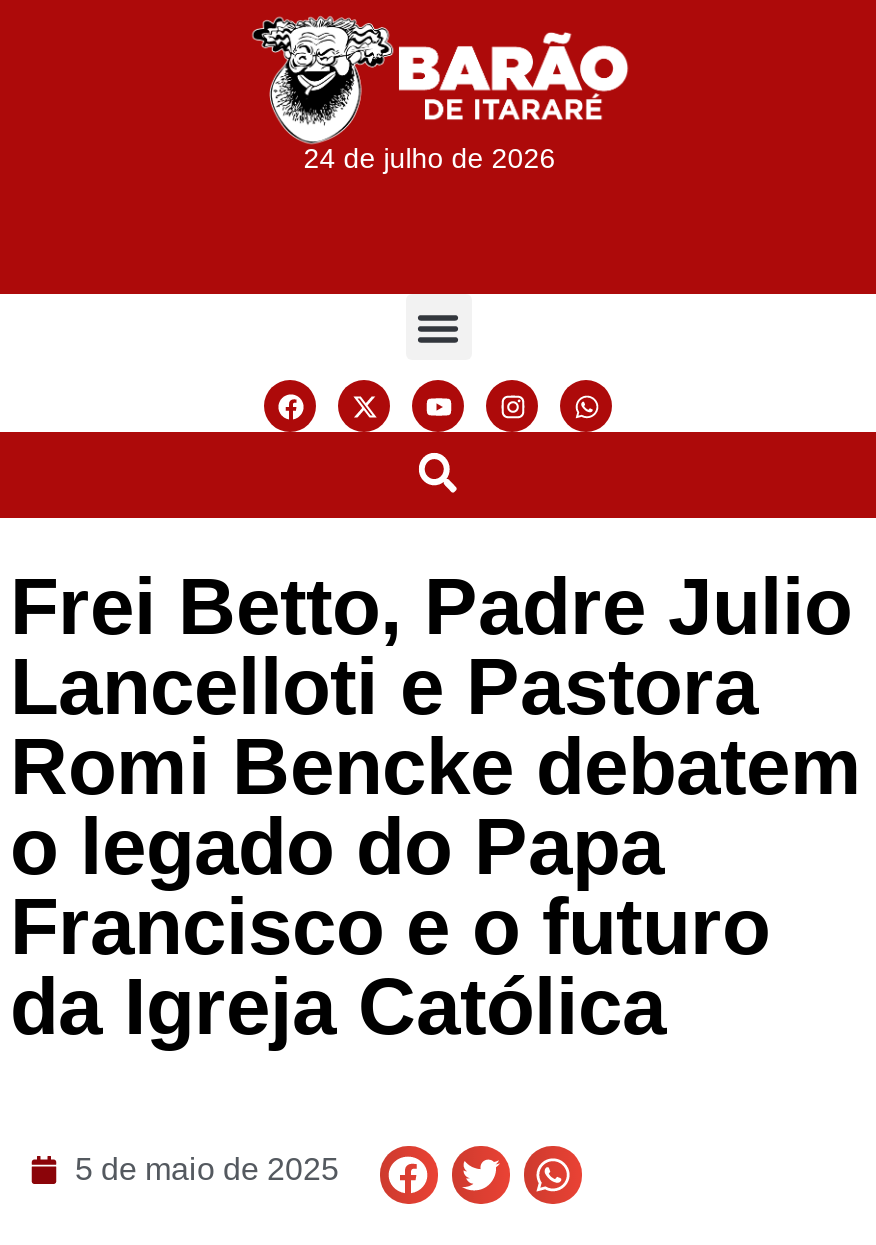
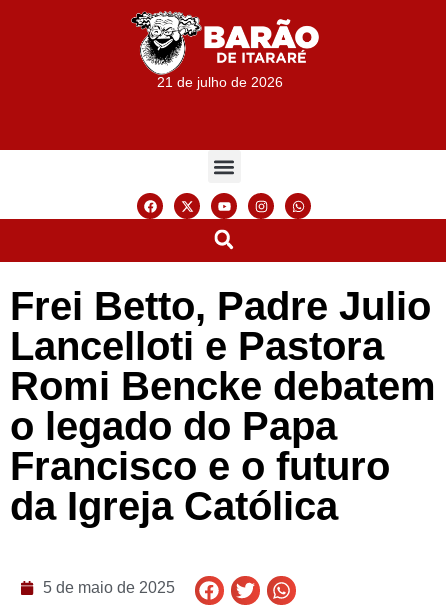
- 24 de julho de 2026
+ 21 de julho de 2026
